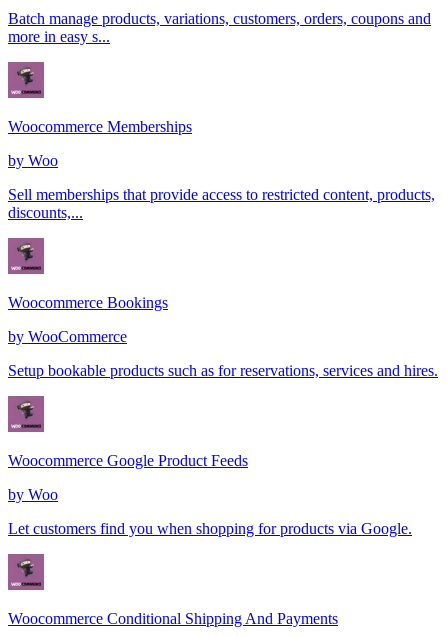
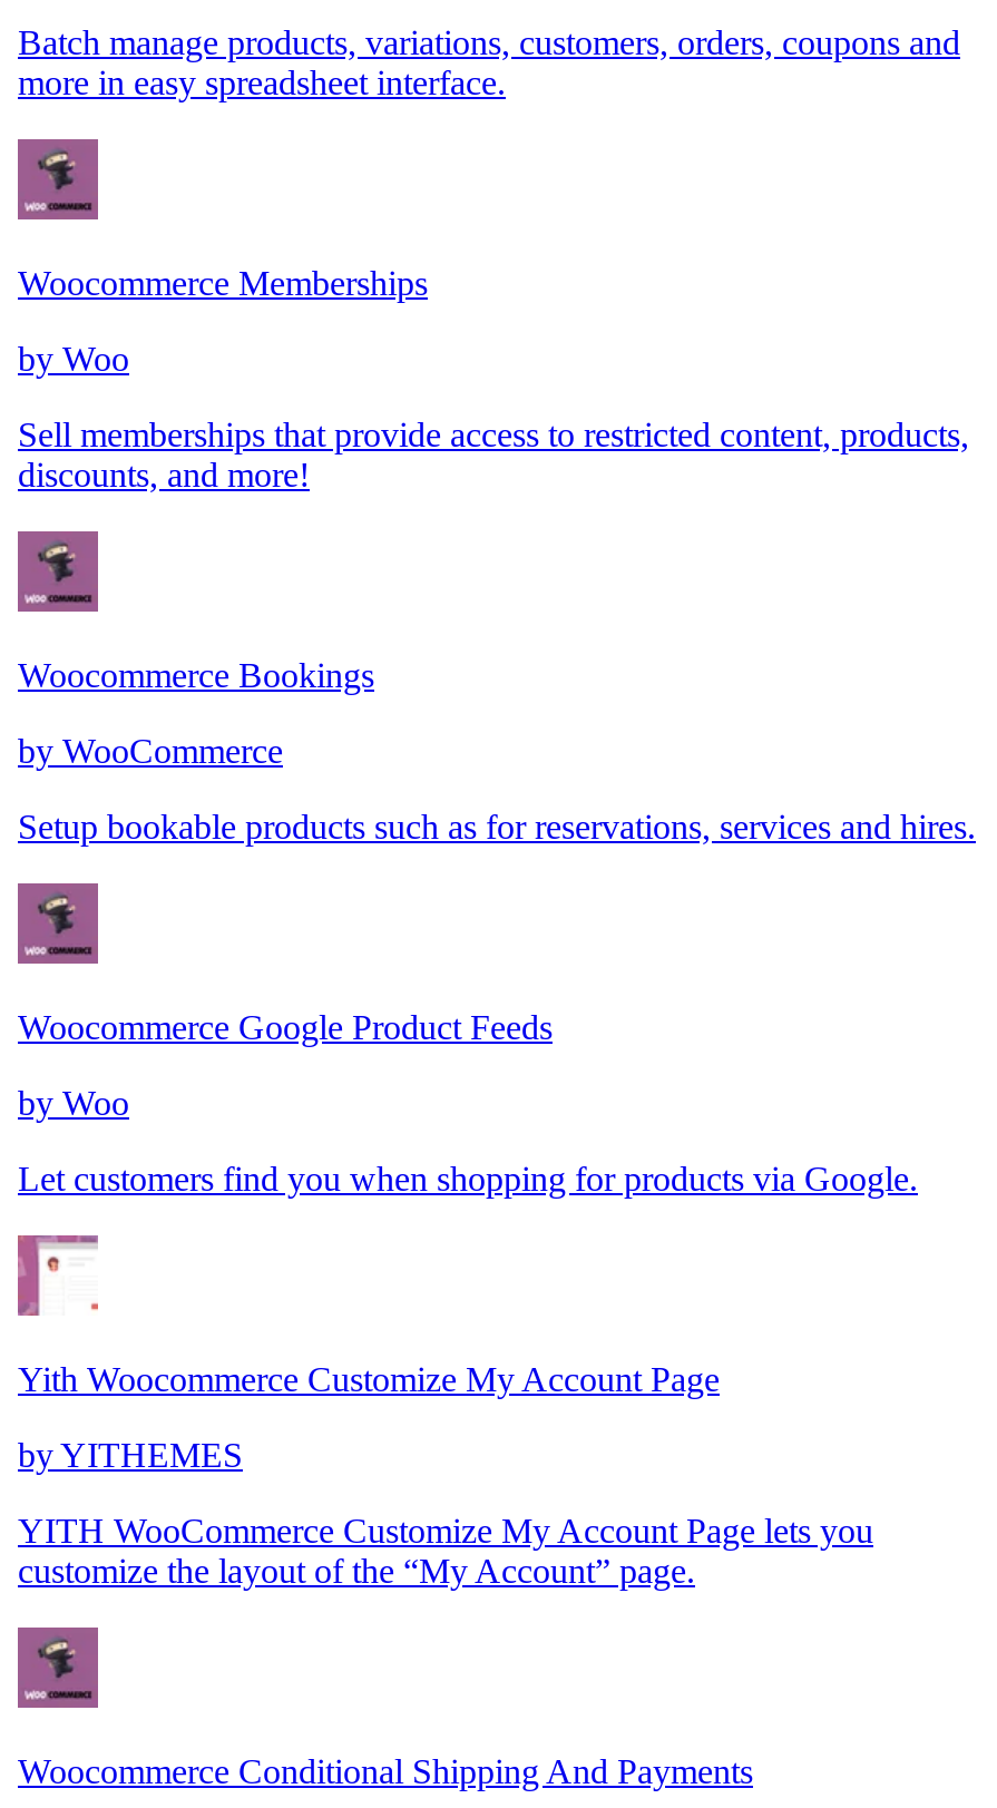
- more in easy s...
+ more in easy spreadsheet interface.

- discounts,...
+ discounts, and more!

+ [image]
+ Yith Woocommerce Customize My Account Page
+ by YITHEMES
+ YITH WooCommerce Customize My Account Page lets you
+ customize the layout of the “My Account” page.
